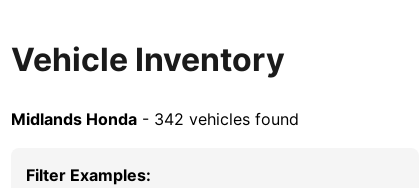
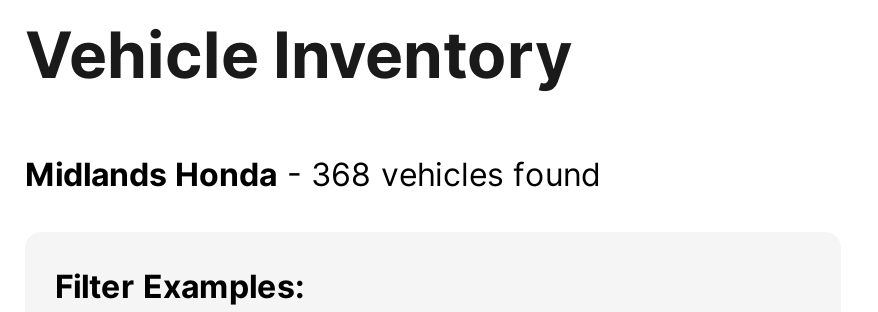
- Midlands Honda - 342 vehicles found
+ Midlands Honda - 368 vehicles found
